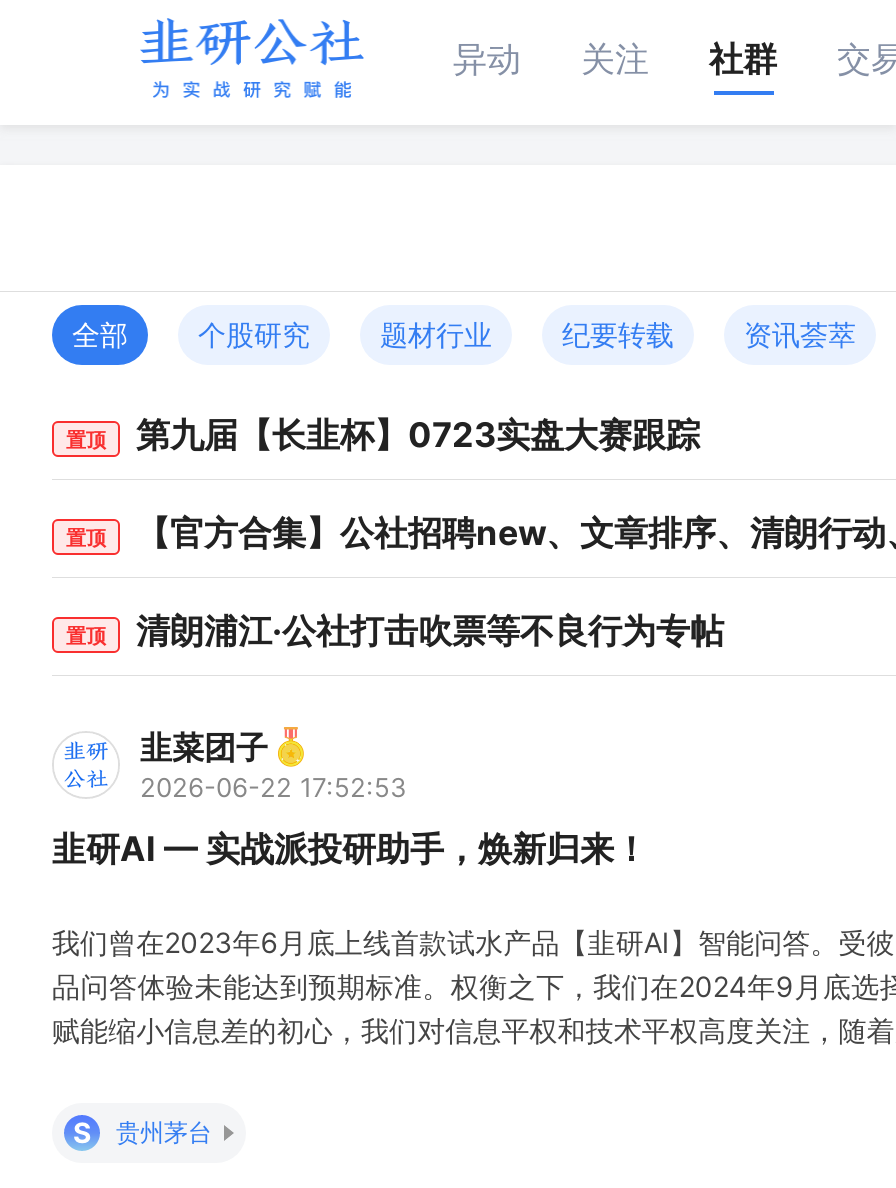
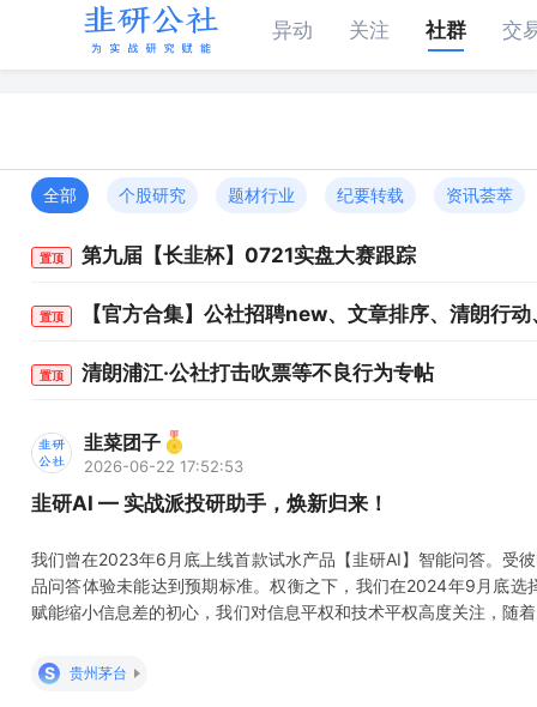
- 第九届【长韭杯】0723实盘大赛跟踪
+ 第九届【长韭杯】0721实盘大赛跟踪
